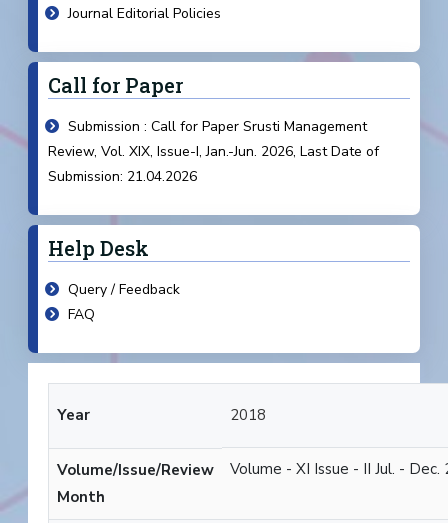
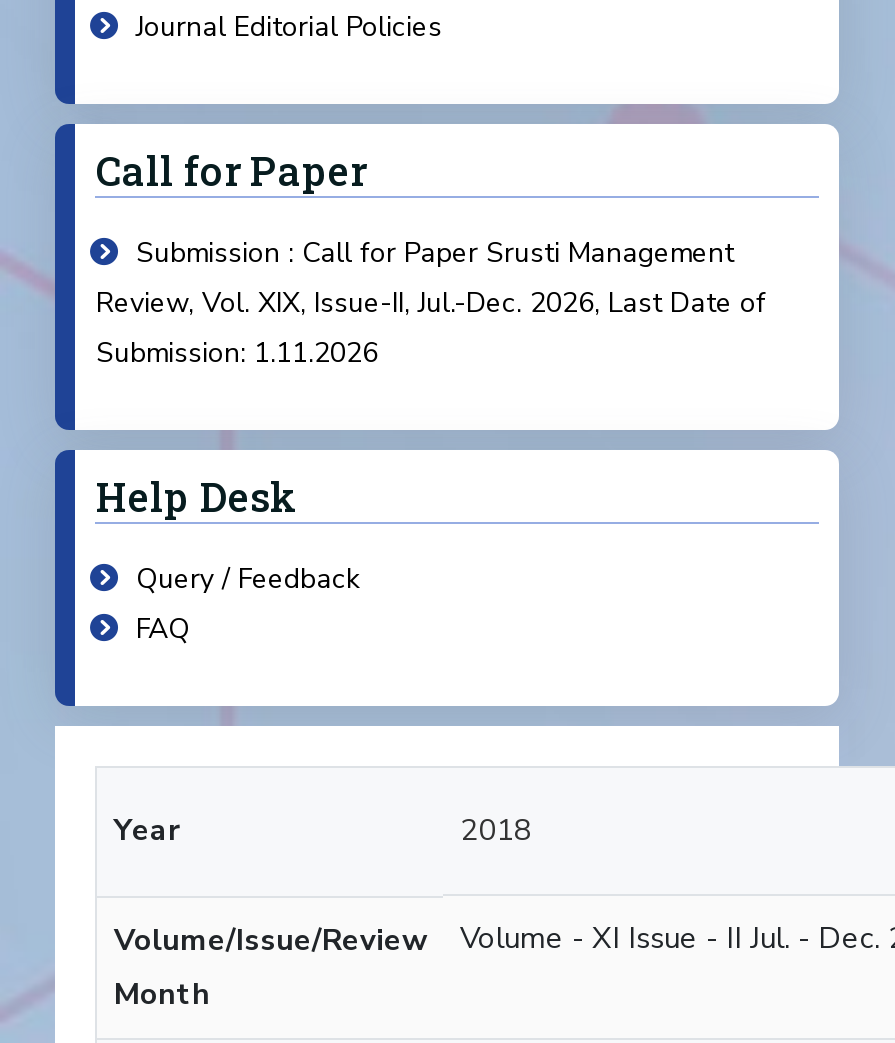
- Review, Vol. XIX, Issue-I, Jan.-Jun. 2026, Last Date of
+ Review, Vol. XIX, Issue-II, Jul.-Dec. 2026, Last Date of

- Submission: 21.04.2026
+ Submission: 1.11.2026
